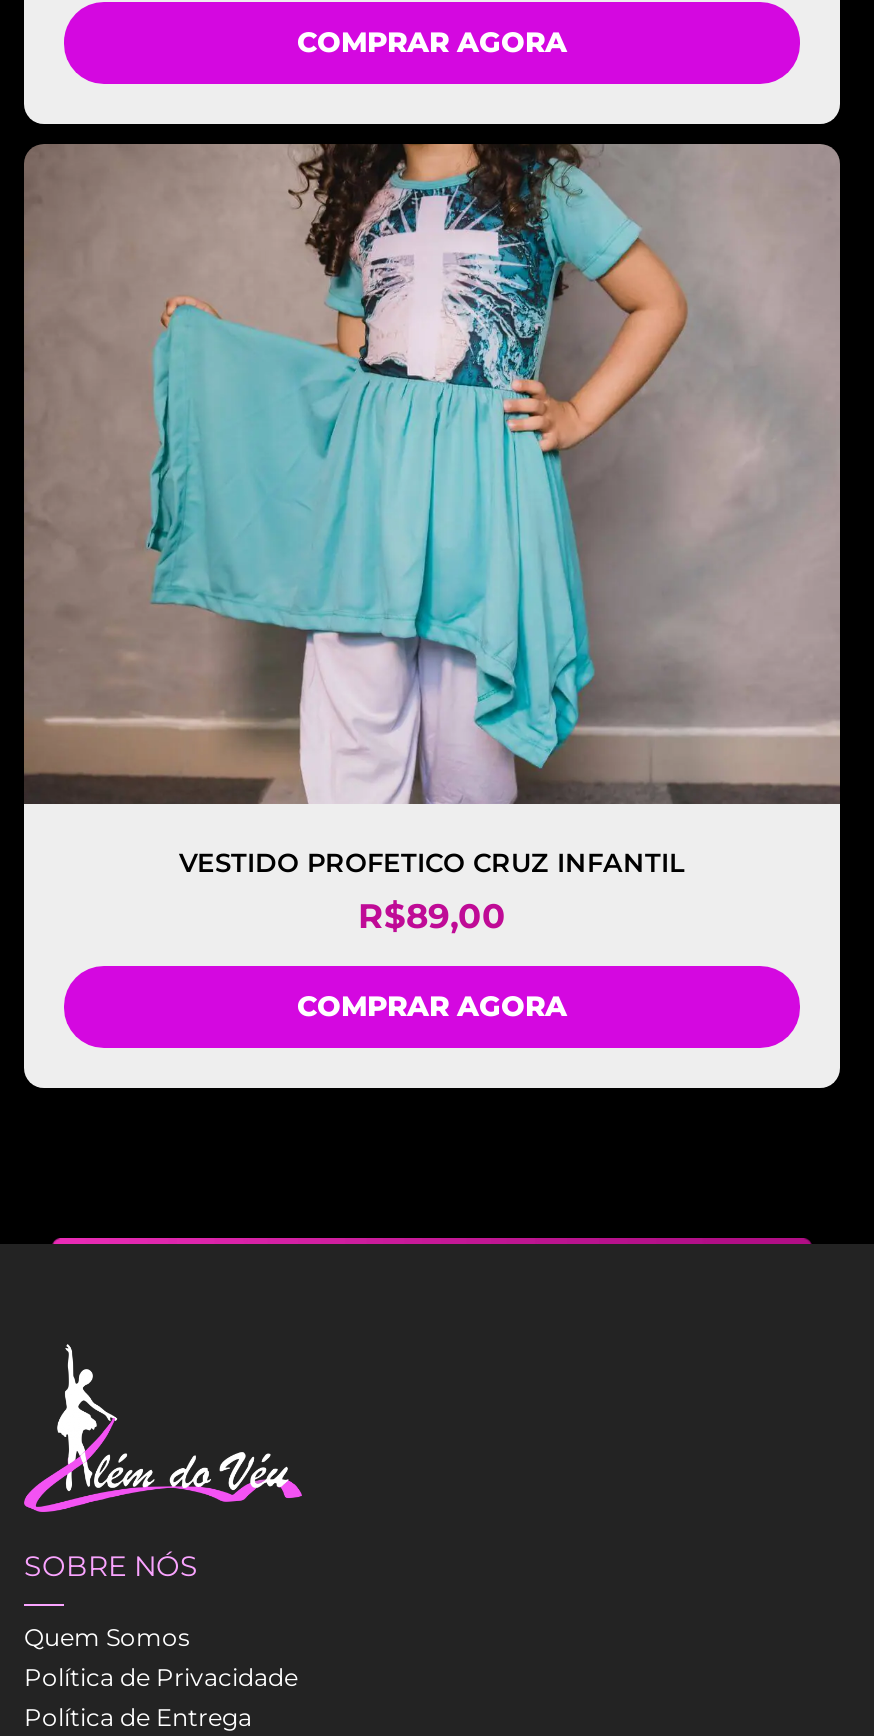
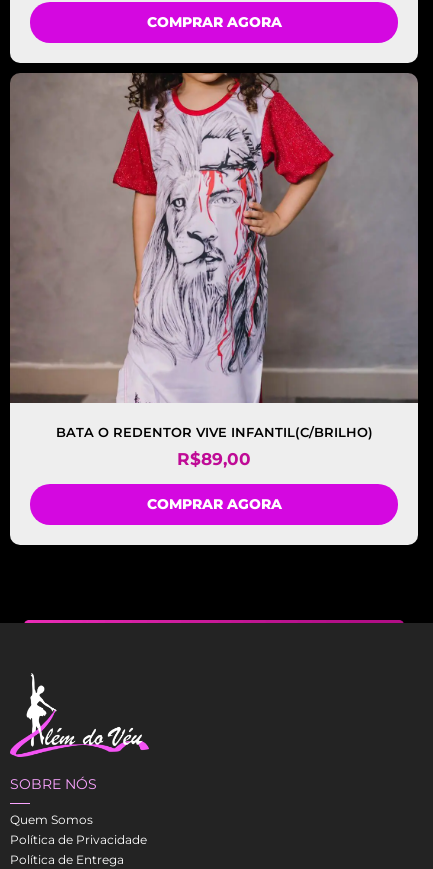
- [image]
- VESTIDO PROFETICO CRUZ INFANTIL
+ [image]
+ BATA O REDENTOR VIVE INFANTIL(C/BRILHO)
